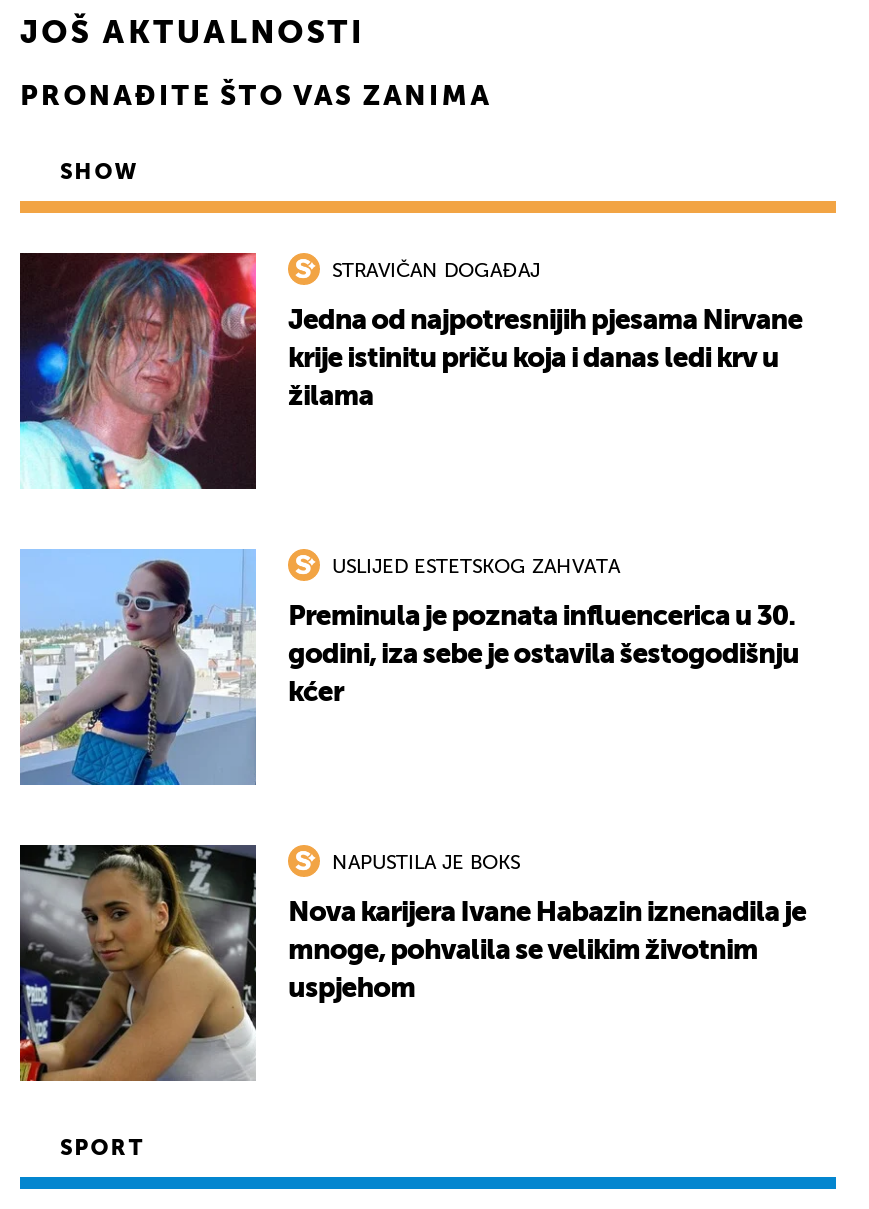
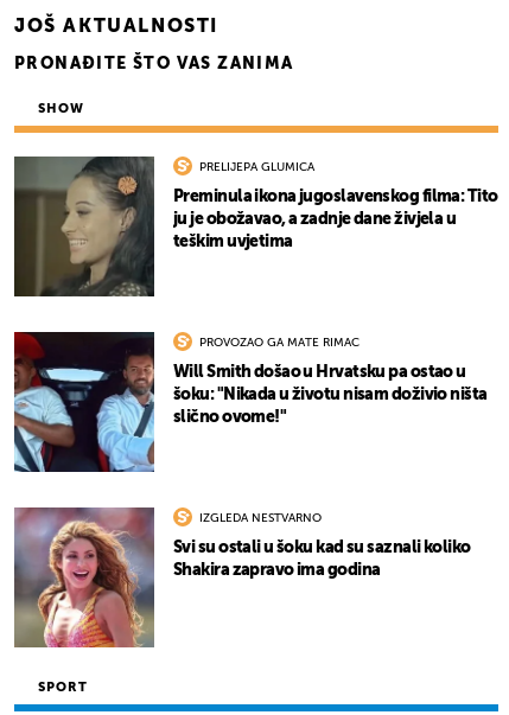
- [image]
- Jedna od najpotresnijih pjesama Nirvane
- krije istinitu priču koja i danas ledi krv u
- žilama
+ [image]
+ Preminula ikona jugoslavenskog filma: Tito
+ ju je obožavao, a zadnje dane živjela u
+ teškim uvjetima

- STRAVIČAN DOGAĐAJ
+ PRELIJEPA GLUMICA

- [image]
- Preminula je poznata influencerica u 30.
- godini, iza sebe je ostavila šestogodišnju
- kćer
+ [image]
+ Will Smith došao u Hrvatsku pa ostao u
+ šoku: "Nikada u životu nisam doživio ništa
+ slično ovome!"

- USLIJED ESTETSKOG ZAHVATA
+ PROVOZAO GA MATE RIMAC

- [image]
- Nova karijera Ivane Habazin iznenadila je
- mnoge, pohvalila se velikim životnim
- uspjehom
+ [image]
+ Svi su ostali u šoku kad su saznali koliko
+ Shakira zapravo ima godina

- NAPUSTILA JE BOKS
+ IZGLEDA NESTVARNO
